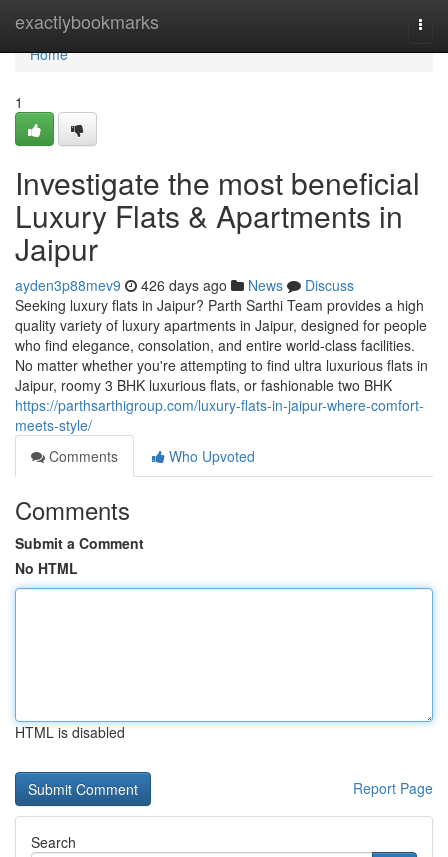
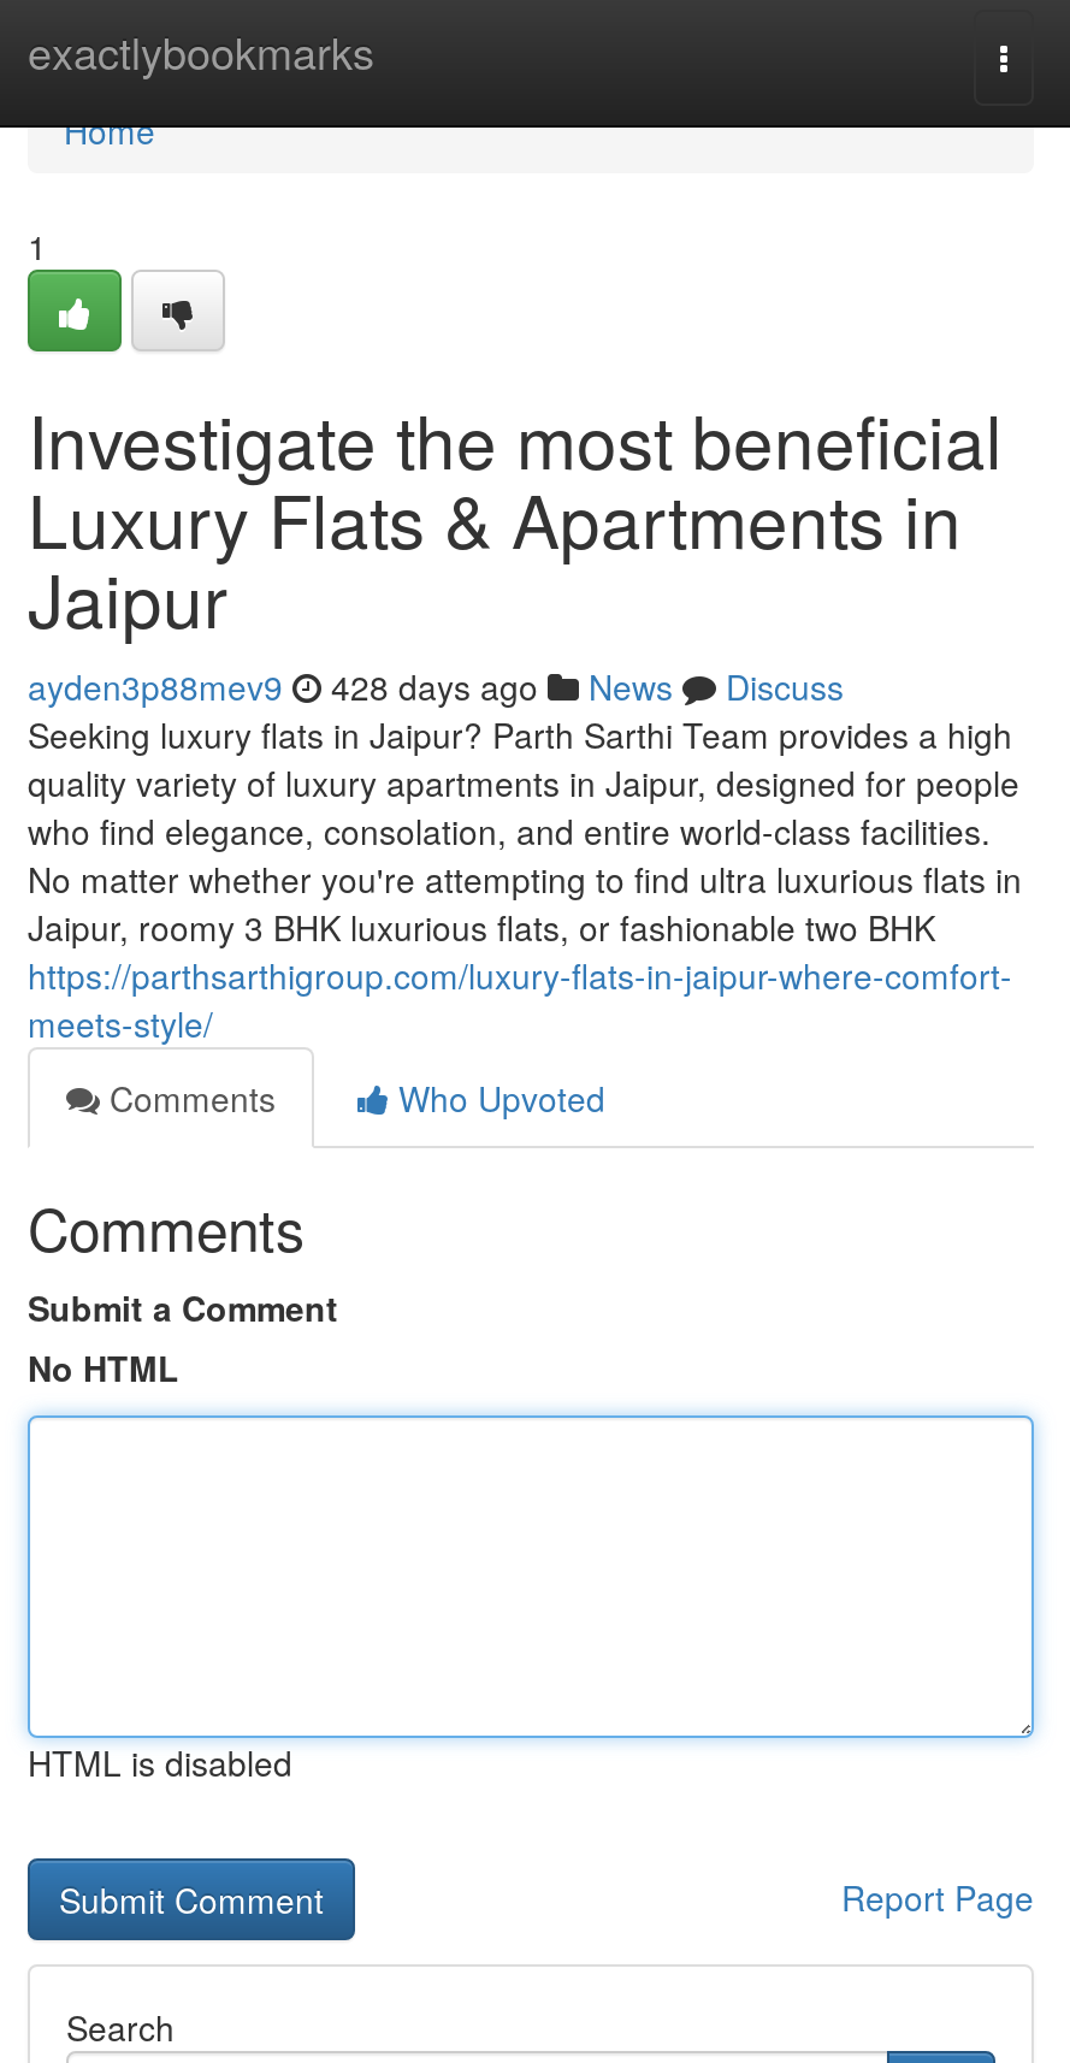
- ayden3p88mev9 426 days ago News Discuss
+ ayden3p88mev9 428 days ago News Discuss
